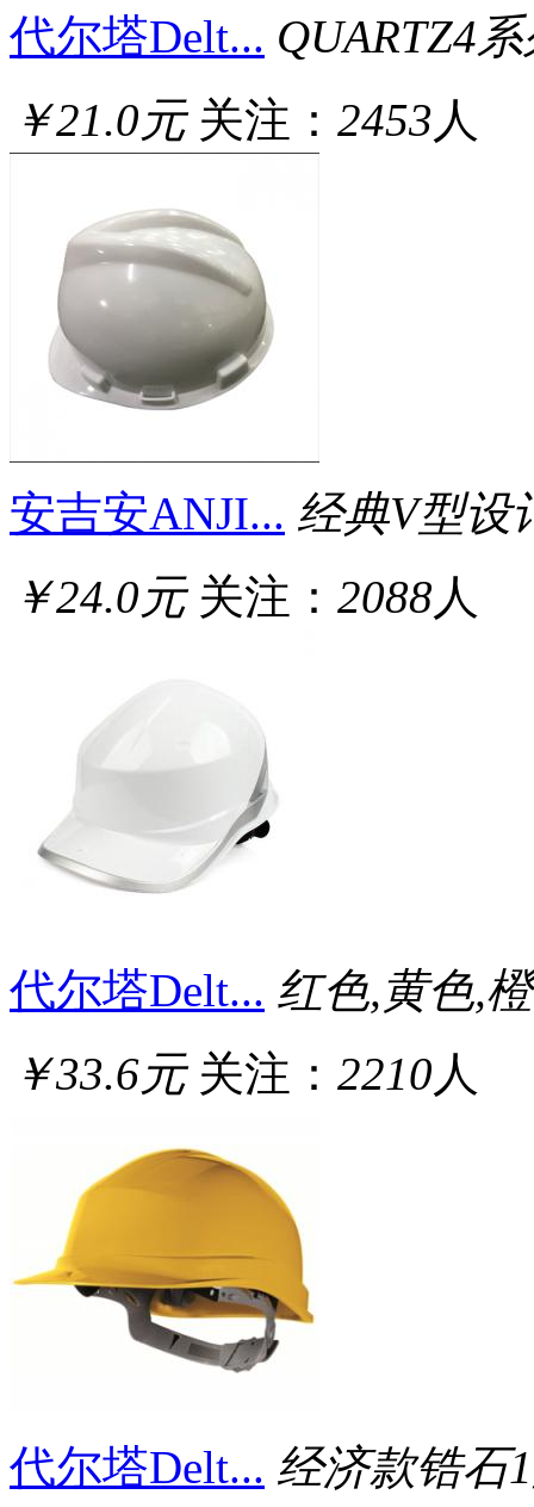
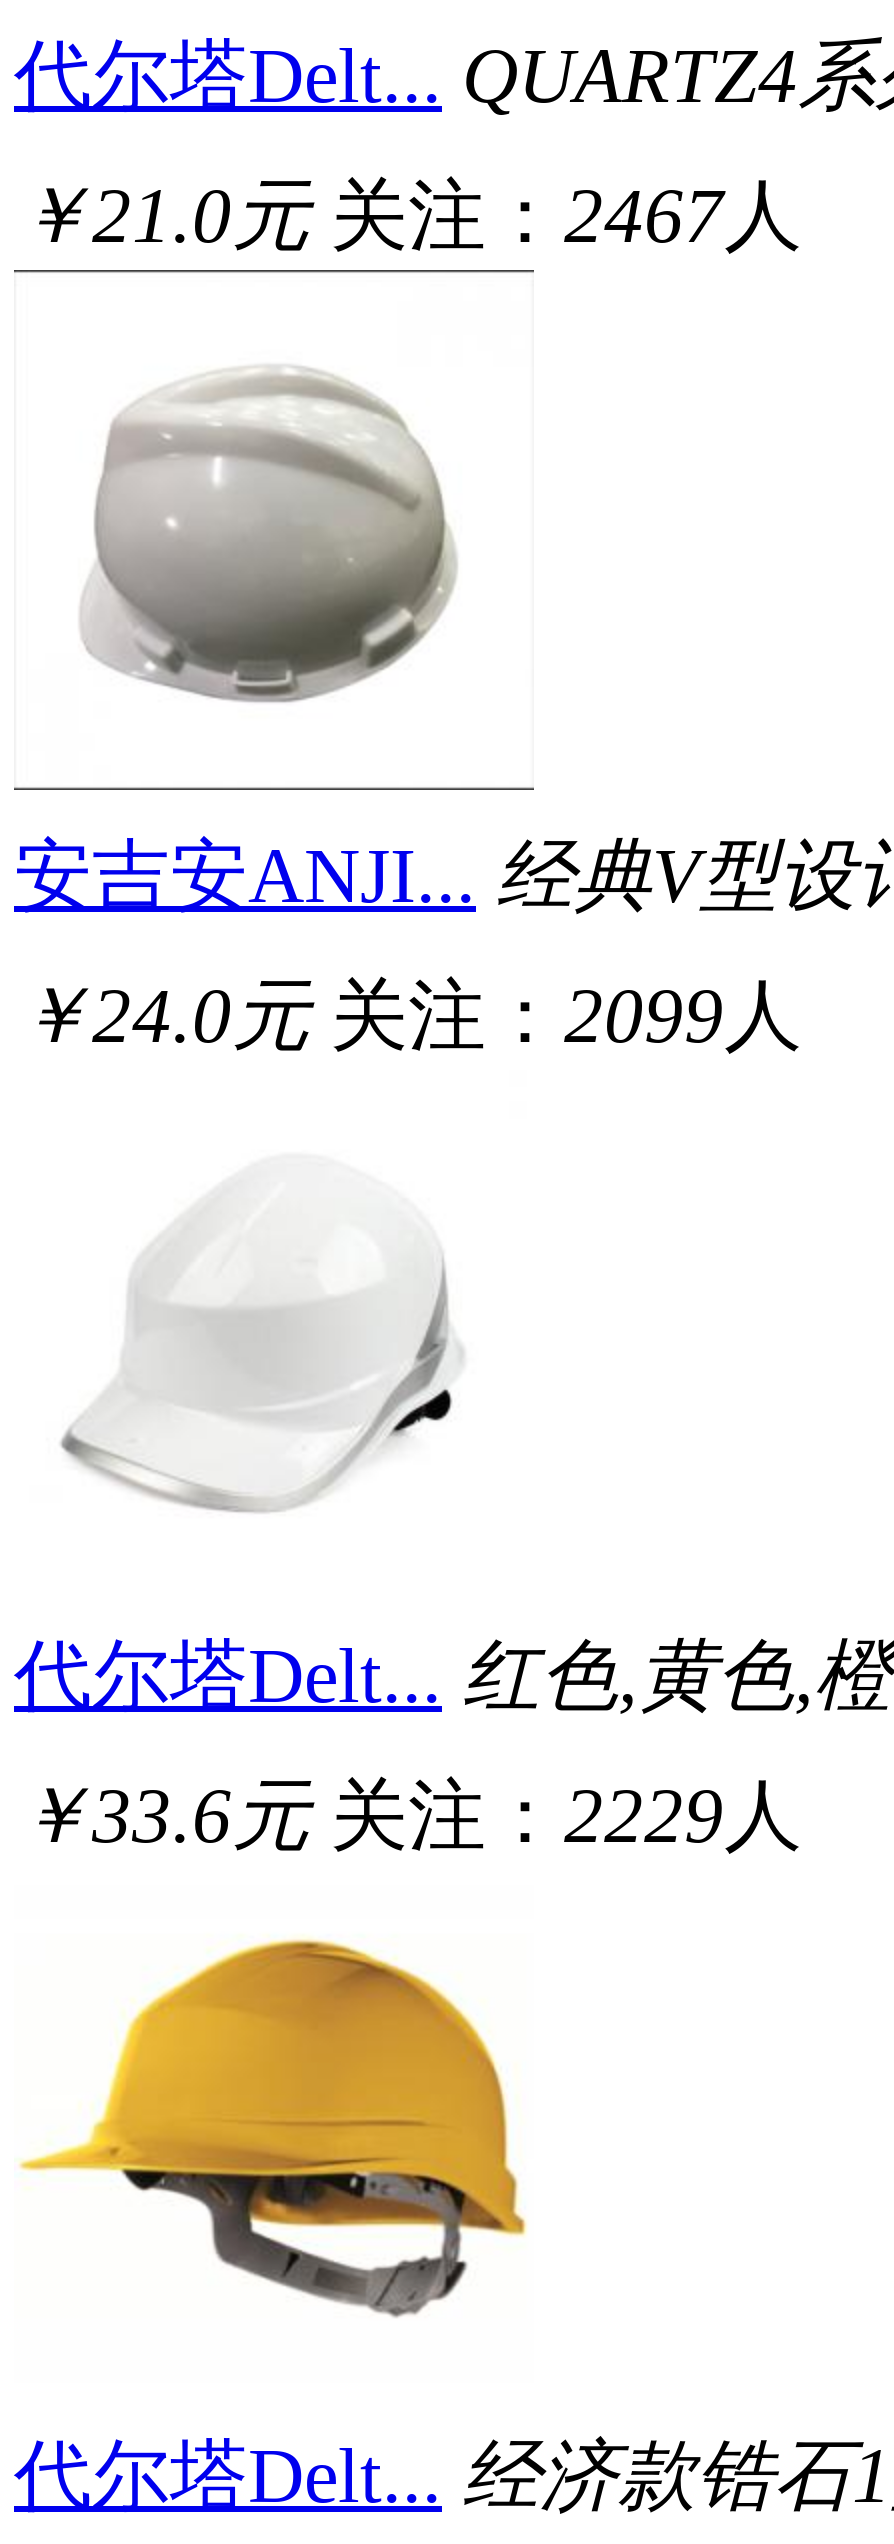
- ￥21.0元 关注：2453人
+ ￥21.0元 关注：2467人

- ￥24.0元 关注：2088人
+ ￥24.0元 关注：2099人

- ￥33.6元 关注：2210人
+ ￥33.6元 关注：2229人
